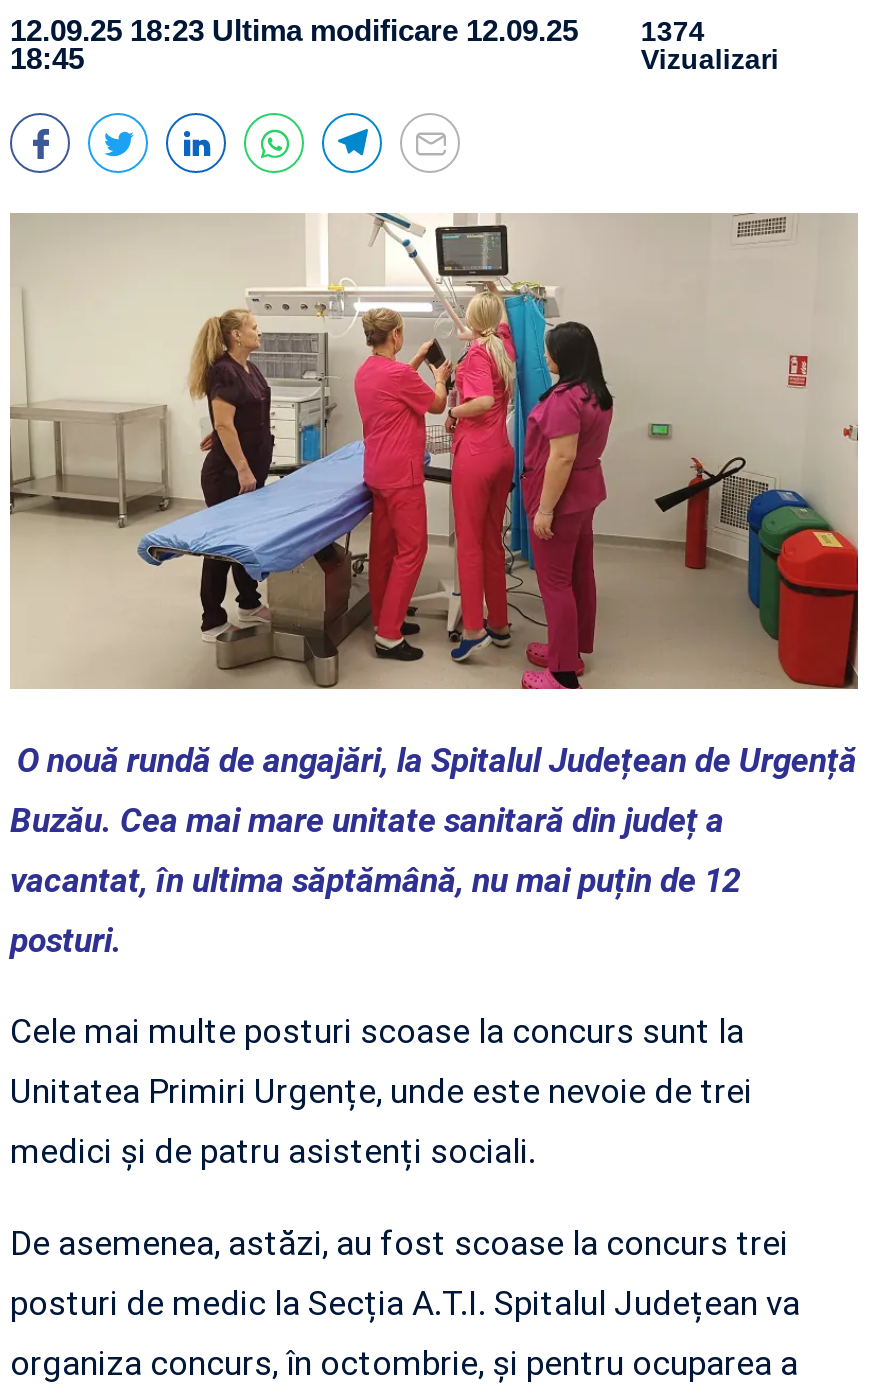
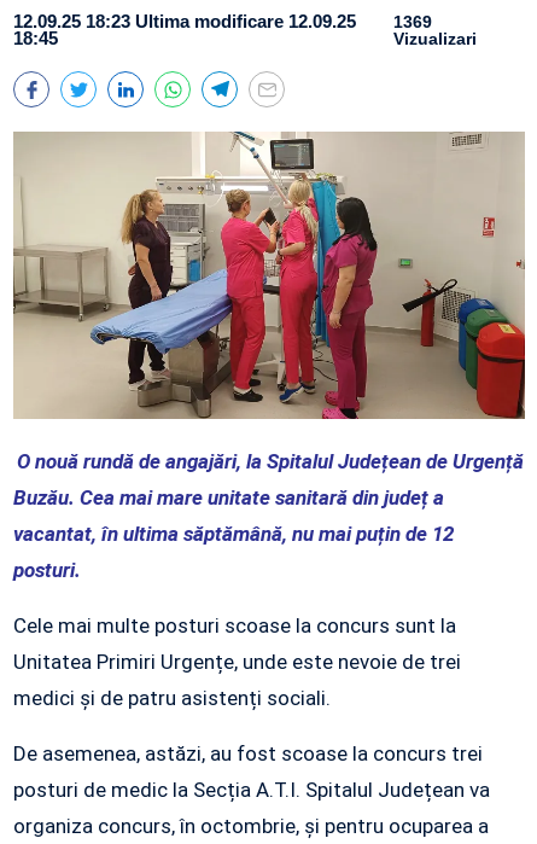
- 12.09.25 18:23 Ultima modificare 12.09.25 1374
+ 12.09.25 18:23 Ultima modificare 12.09.25 1369
